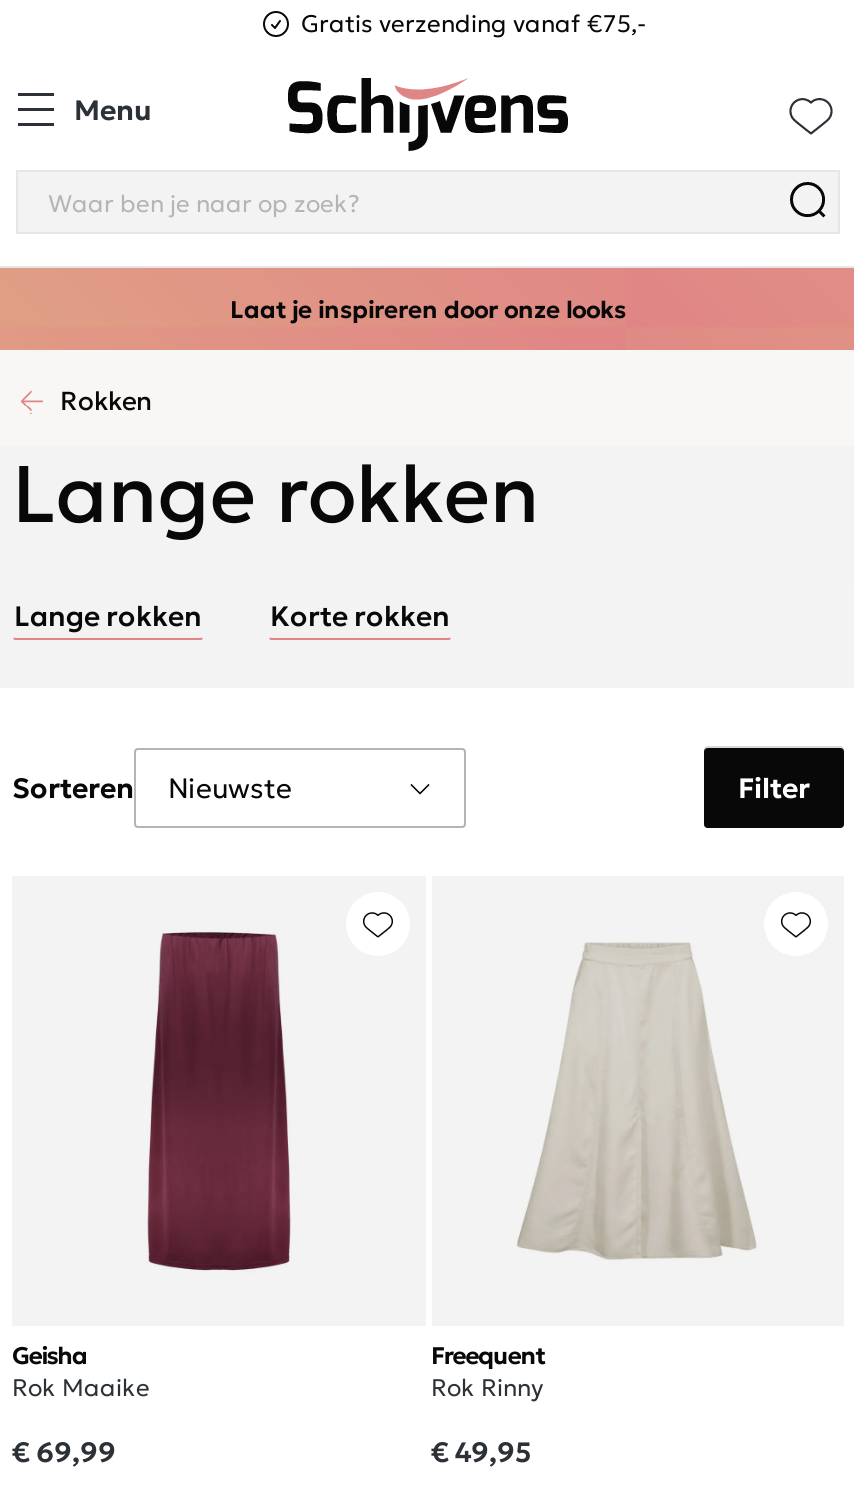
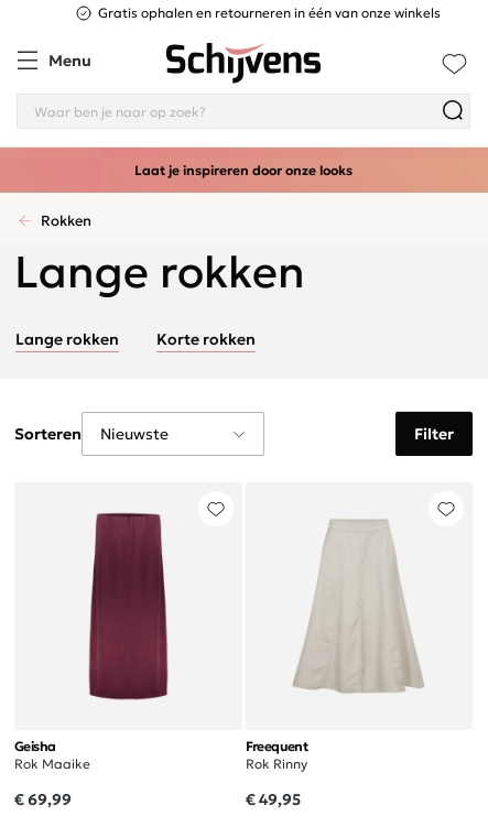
- Gratis verzending vanaf €75,-
+ Gratis ophalen en retourneren in één van onze winkels
